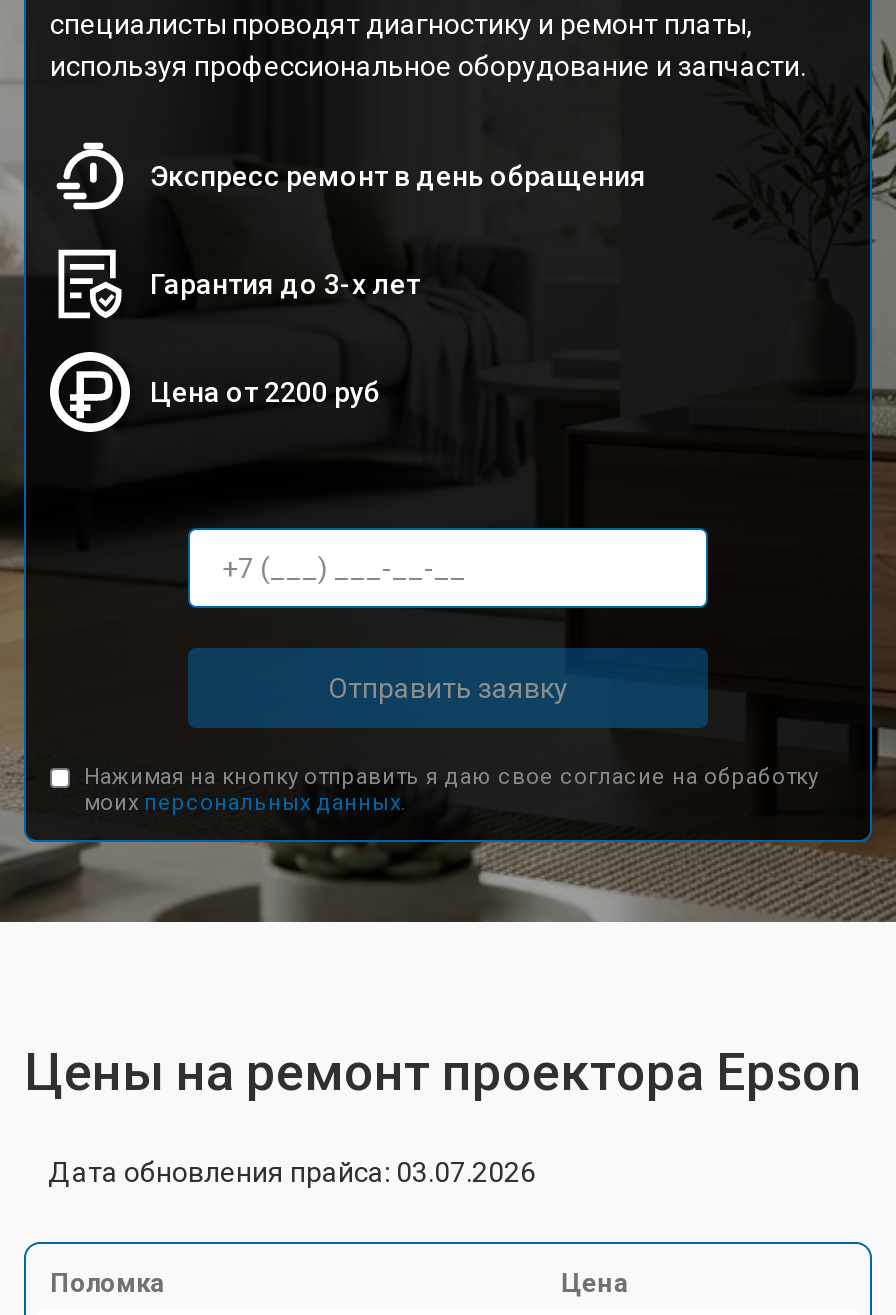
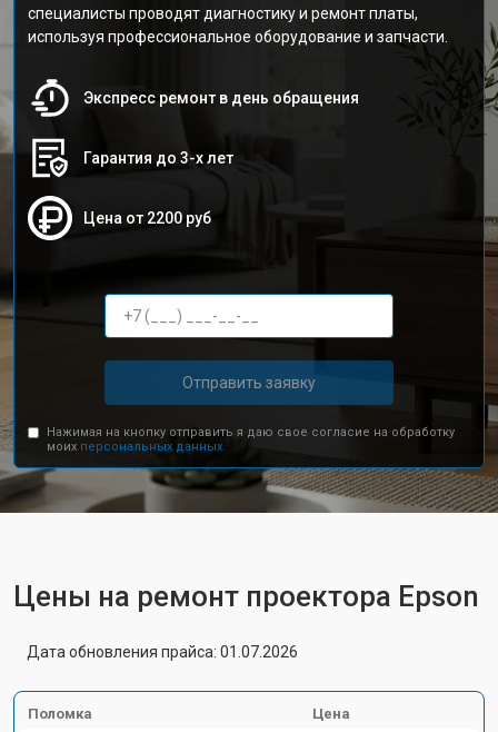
- Дата обновления прайса: 03.07.2026
+ Дата обновления прайса: 01.07.2026
